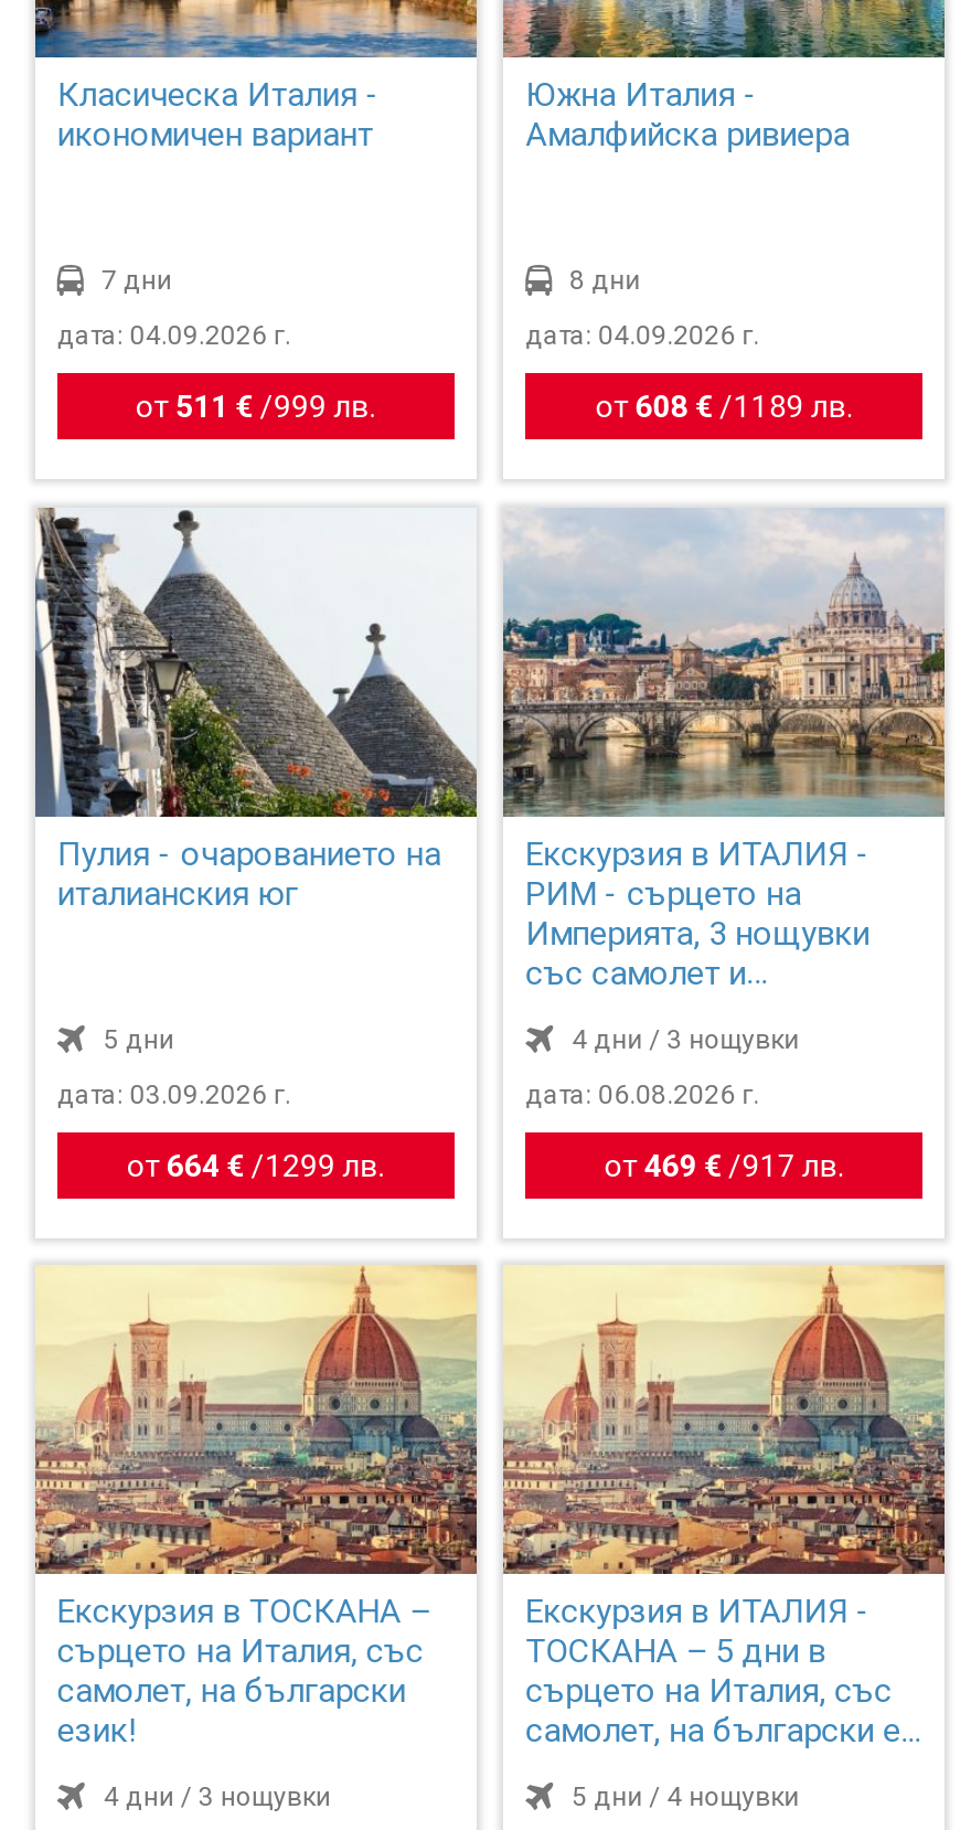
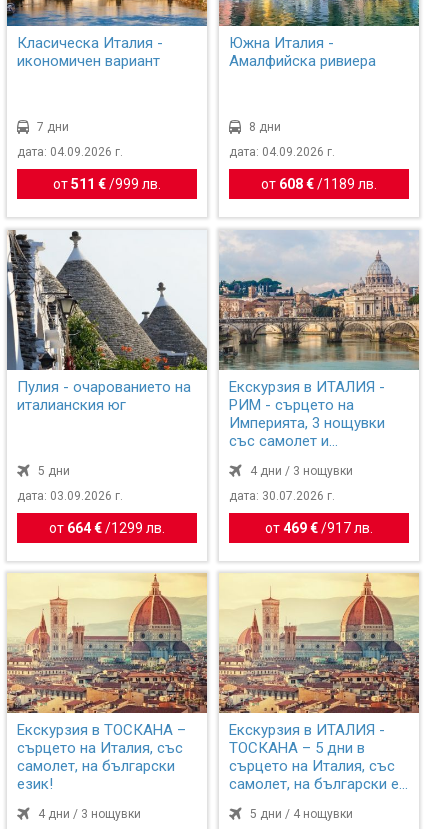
- дата: 06.08.2026 г.
+ дата: 30.07.2026 г.
